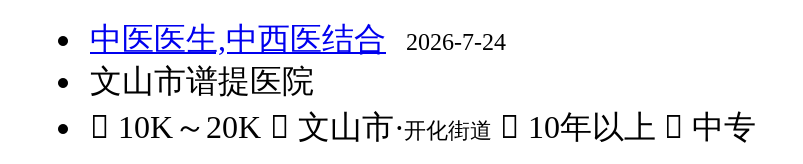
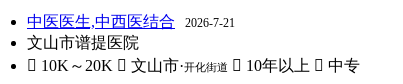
- 中医医生,中西医结合 2026-7-24
+ 中医医生,中西医结合 2026-7-21
